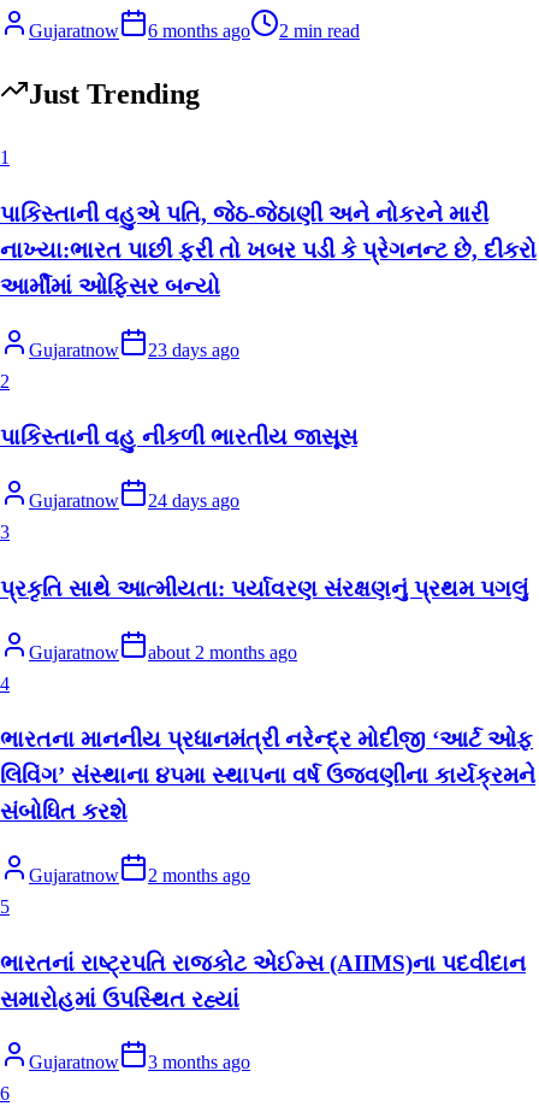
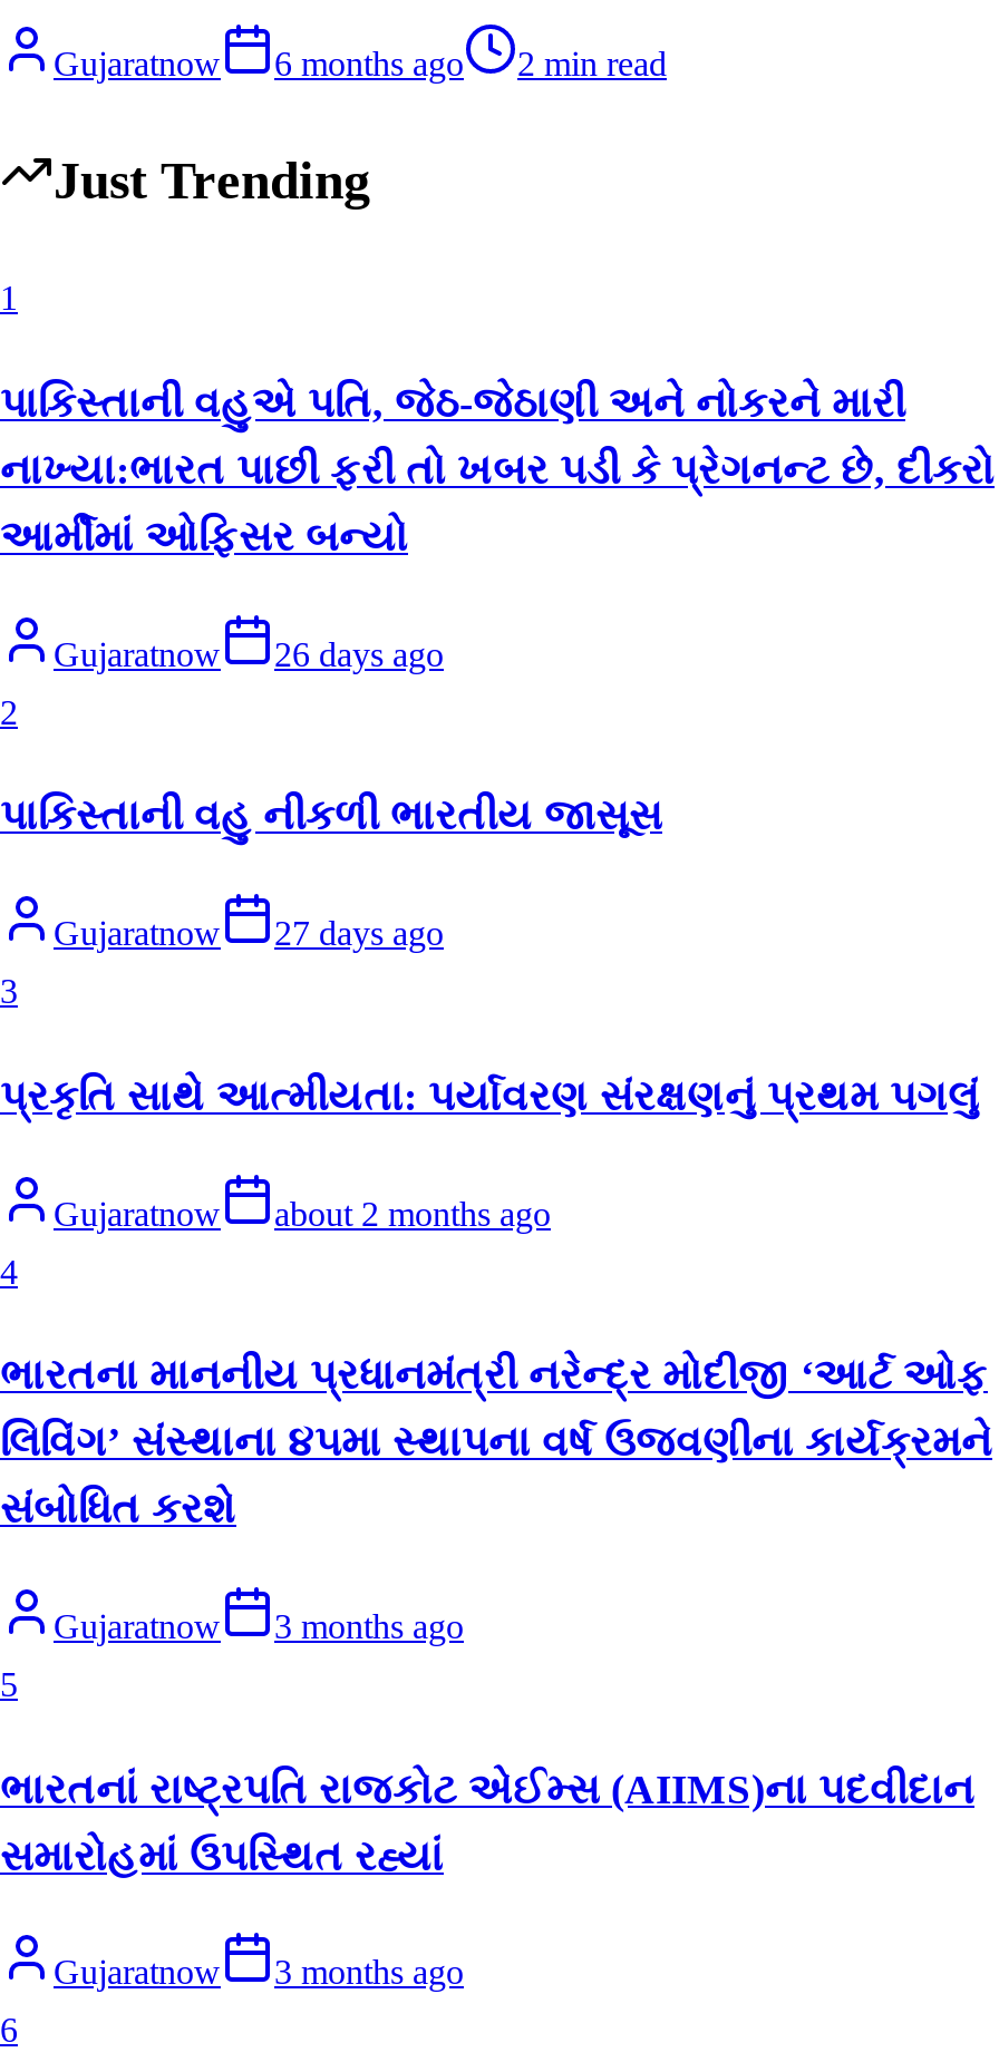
- Gujaratnow 23 days ago
+ Gujaratnow 26 days ago

- Gujaratnow 24 days ago
+ Gujaratnow 27 days ago

- Gujaratnow 2 months ago
+ Gujaratnow 3 months ago
